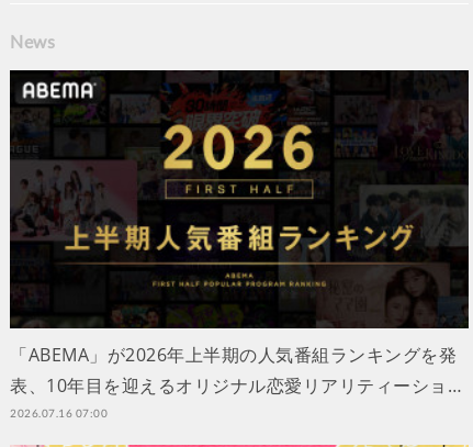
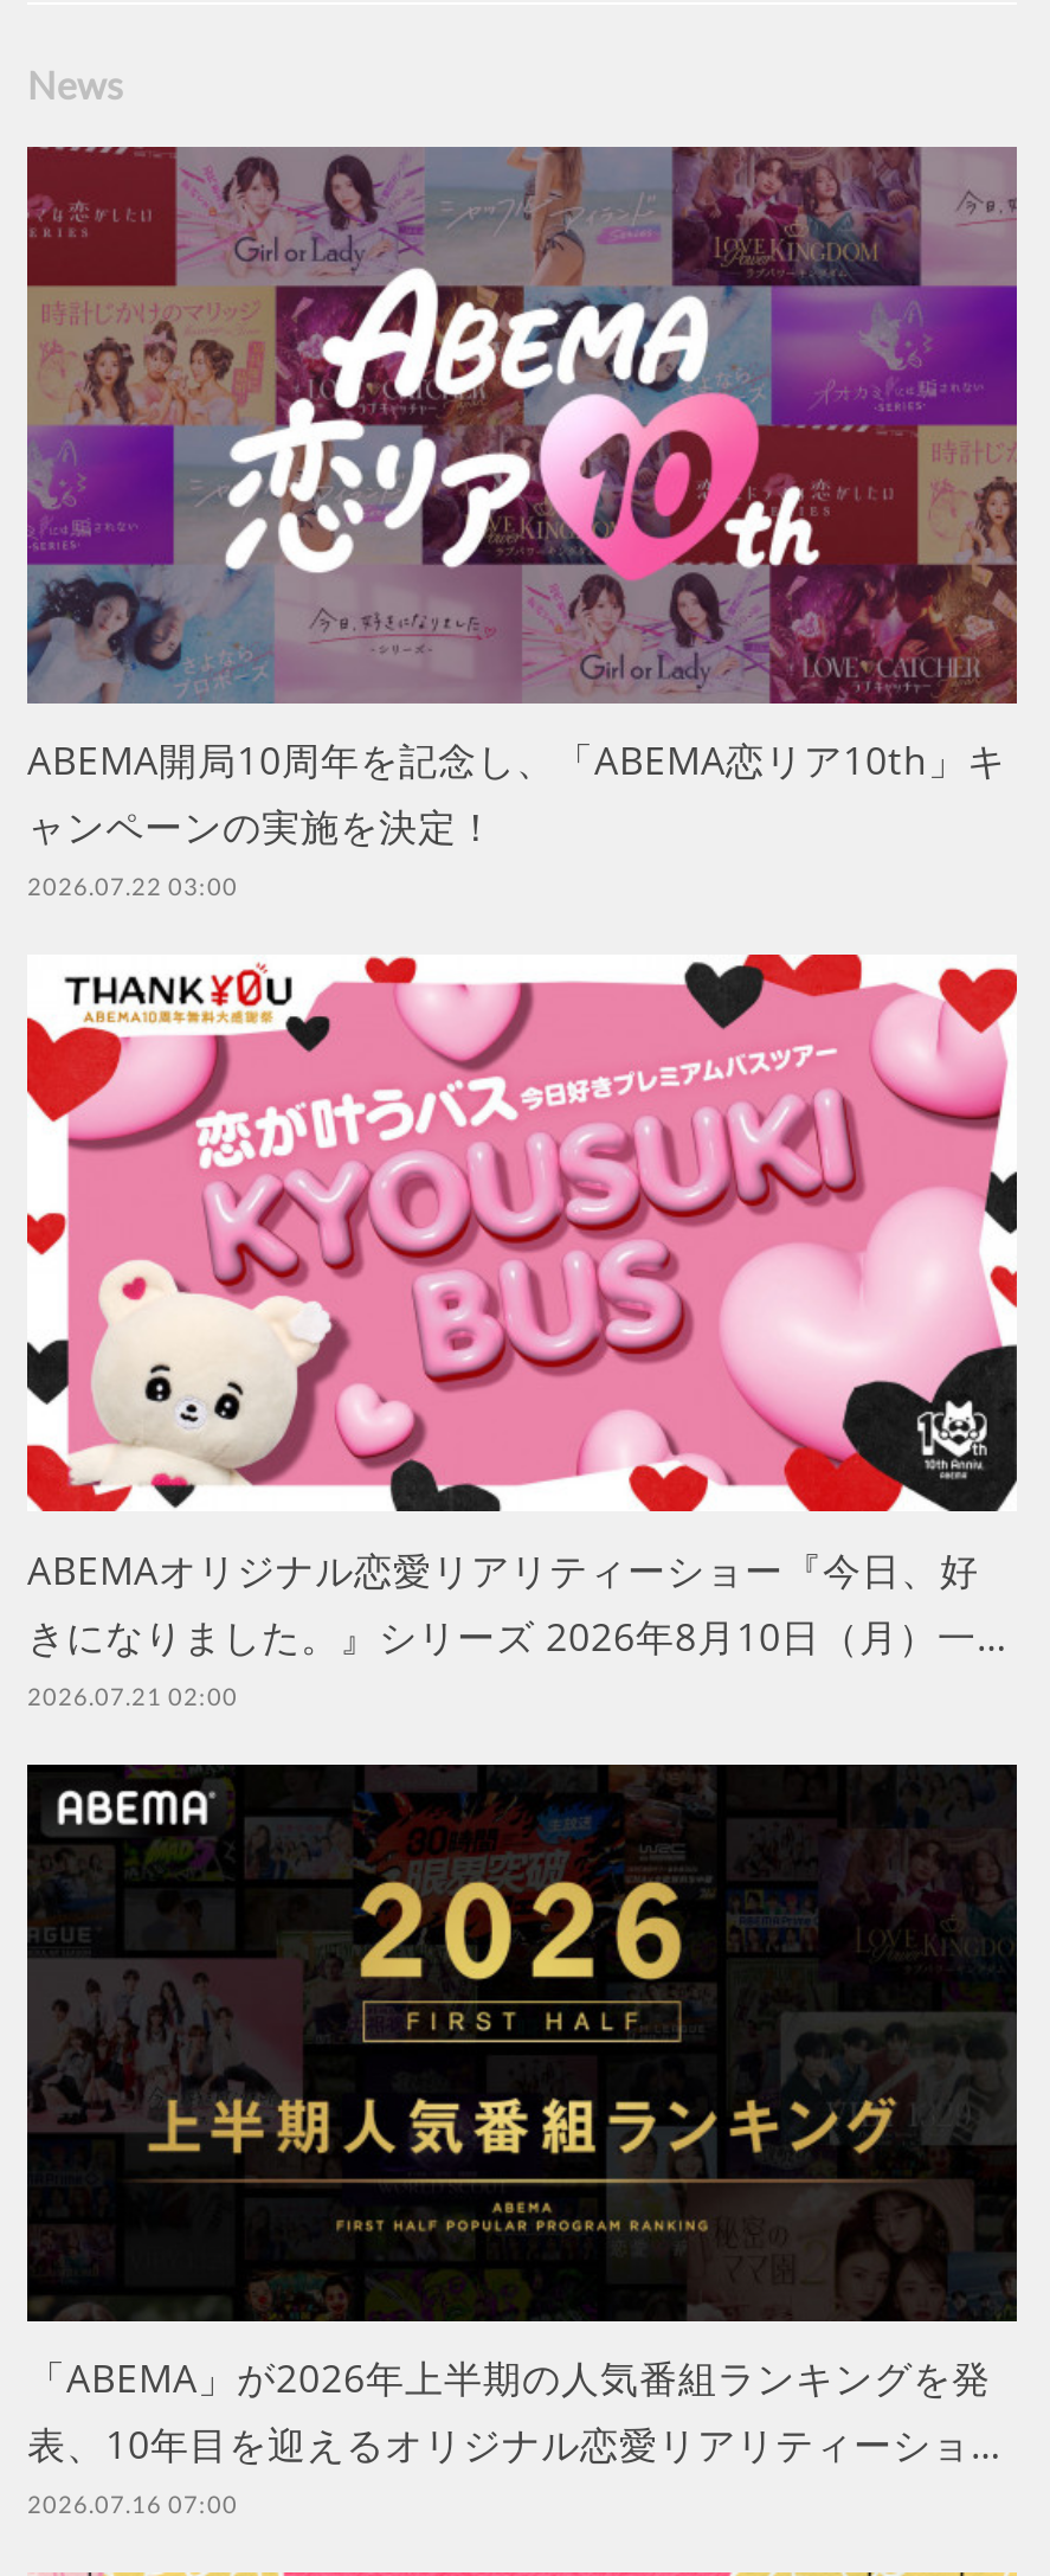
+ [image]
+ ABEMA開局10周年を記念し、「ABEMA恋リア10th」キ
+ ャンペーンの実施を決定！
+ 2026.07.22 03:00

+ [image]
+ ABEMAオリジナル恋愛リアリティーショー『今日、好
+ きになりました。』シリーズ 2026年8月10日（月）一…
+ 2026.07.21 02:00
